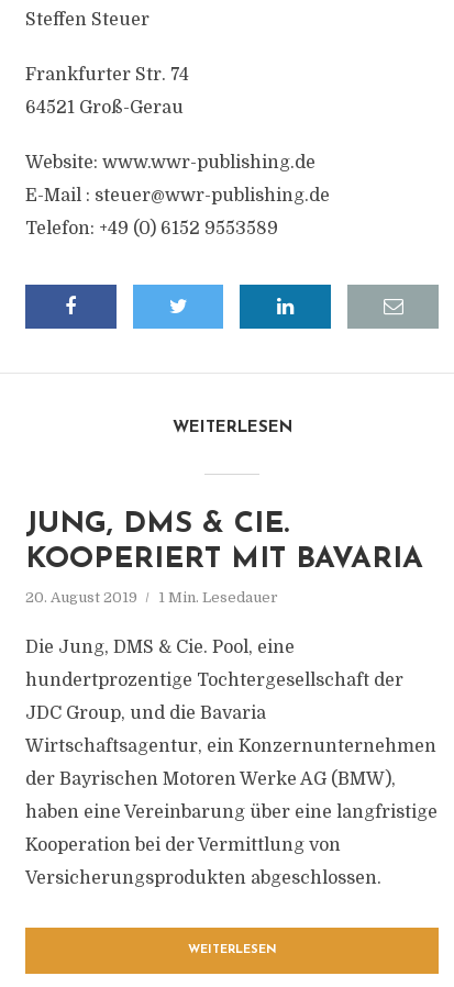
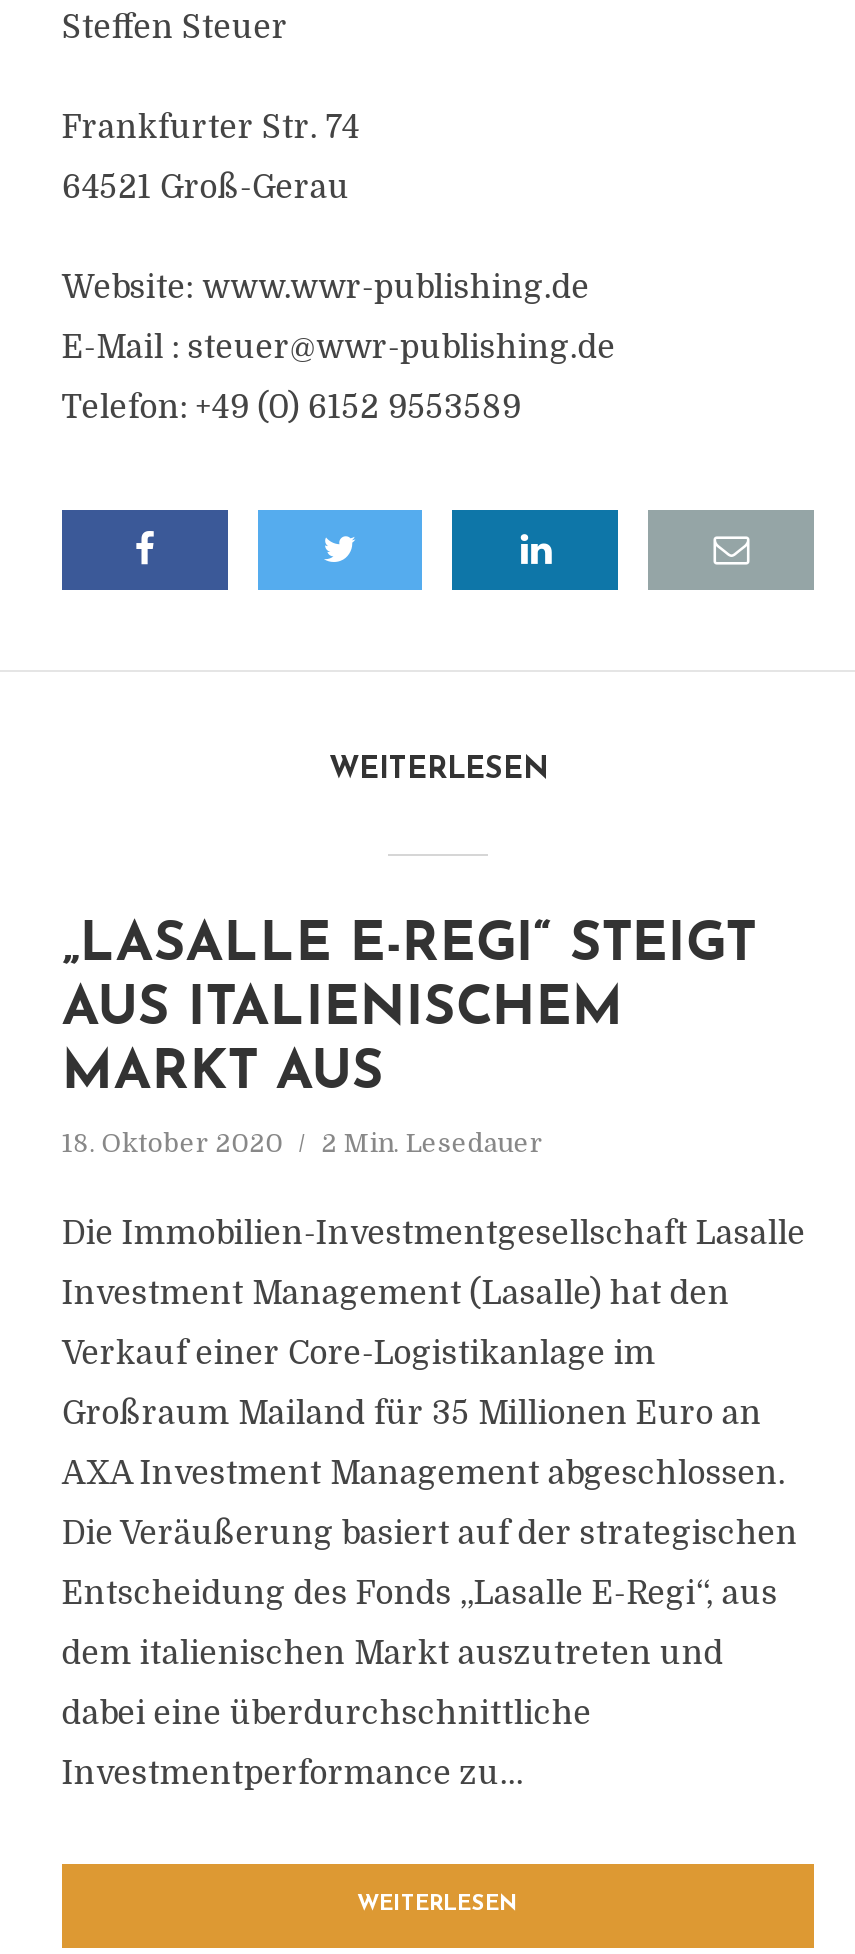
- JUNG, DMS & CIE.
- KOOPERIERT MIT BAVARIA
- 20. August 2019
- 1 Min. Lesedauer
- Die Jung, DMS & Cie. Pool, eine
- hundertprozentige Tochtergesellschaft der
- JDC Group, und die Bavaria
- Wirtschaftsagentur, ein Konzernunternehmen
- der Bayrischen Motoren Werke AG (BMW),
- haben eine Vereinbarung über eine langfristige
- Kooperation bei der Vermittlung von
- Versicherungsprodukten abgeschlossen.
+ „LASALLE E-REGI“ STEIGT
+ AUS ITALIENISCHEM
+ MARKT AUS
+ 18. Oktober 2020
+ 2 Min. Lesedauer
+ Die Immobilien-Investmentgesellschaft Lasalle
+ Investment Management (Lasalle) hat den
+ Verkauf einer Core-Logistikanlage im
+ Großraum Mailand für 35 Millionen Euro an
+ AXA Investment Management abgeschlossen.
+ Die Veräußerung basiert auf der strategischen
+ Entscheidung des Fonds „Lasalle E-Regi“, aus
+ dem italienischen Markt auszutreten und
+ dabei eine überdurchschnittliche
+ Investmentperformance zu...
